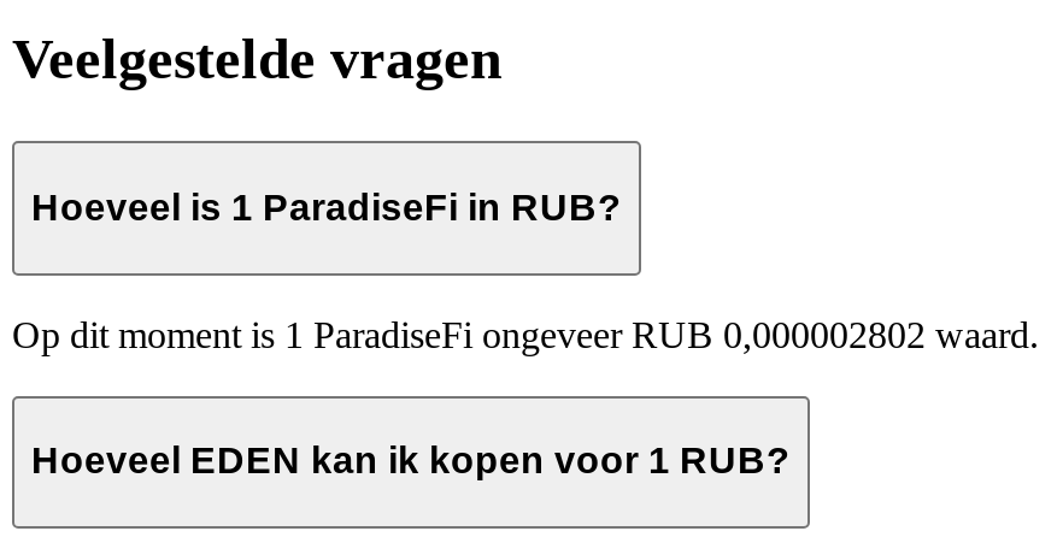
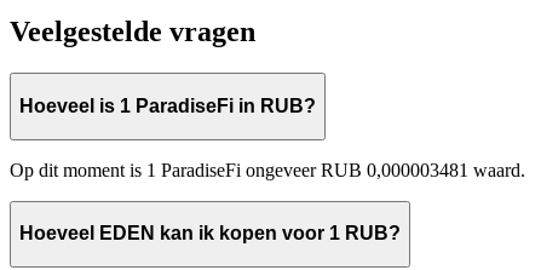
- Op dit moment is 1 ParadiseFi ongeveer RUB 0,000002802 waard.
+ Op dit moment is 1 ParadiseFi ongeveer RUB 0,000003481 waard.
